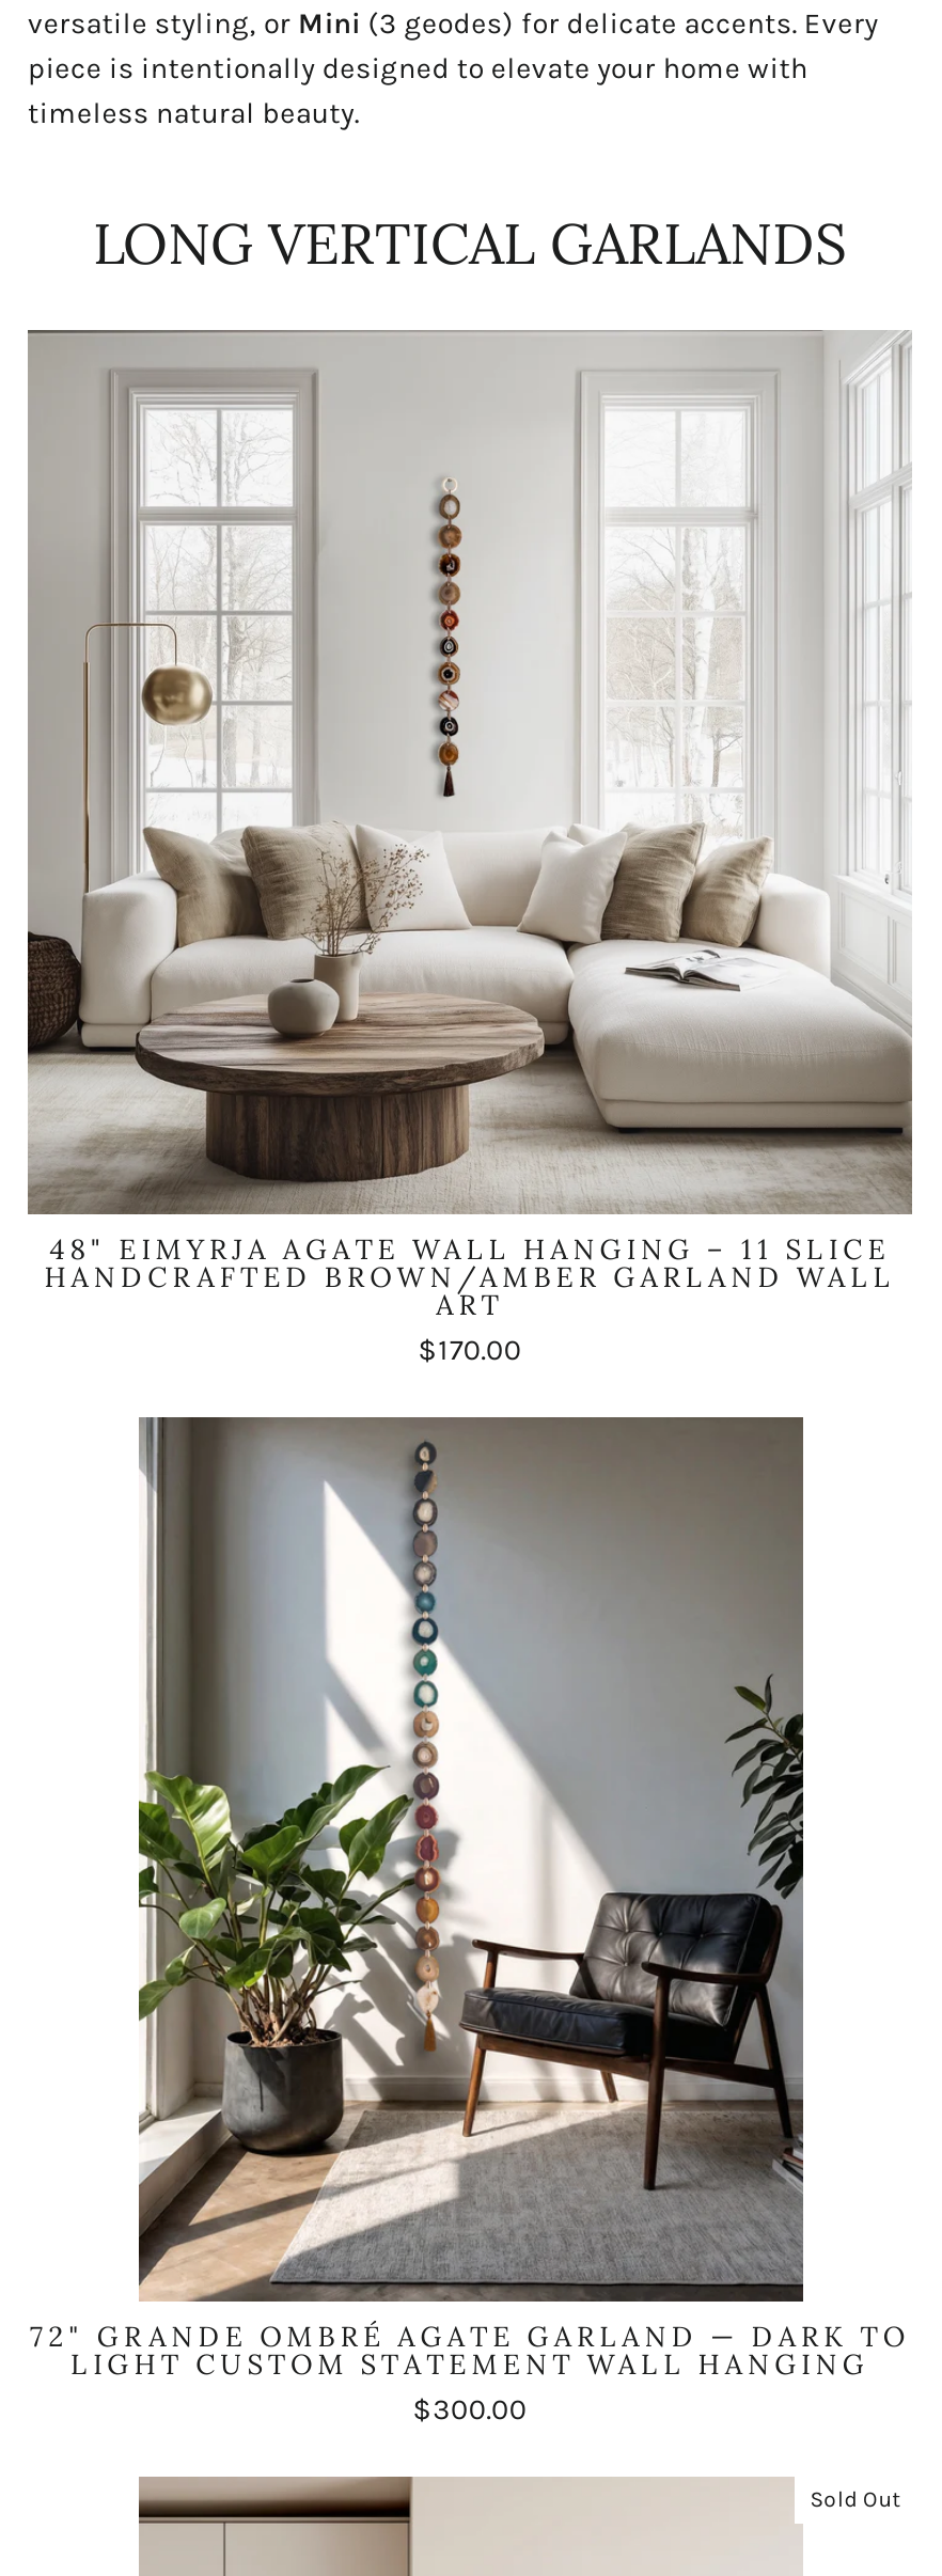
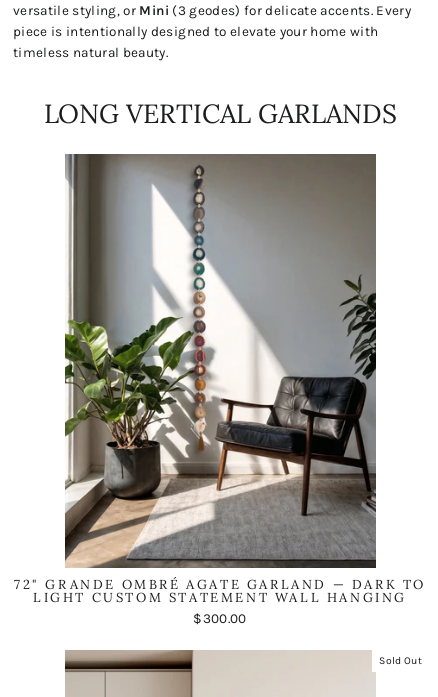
- [image]
- 48" EIMYRJA AGATE WALL HANGING – 11 SLICE
- HANDCRAFTED BROWN/AMBER GARLAND WALL
- ART
- $170.00
